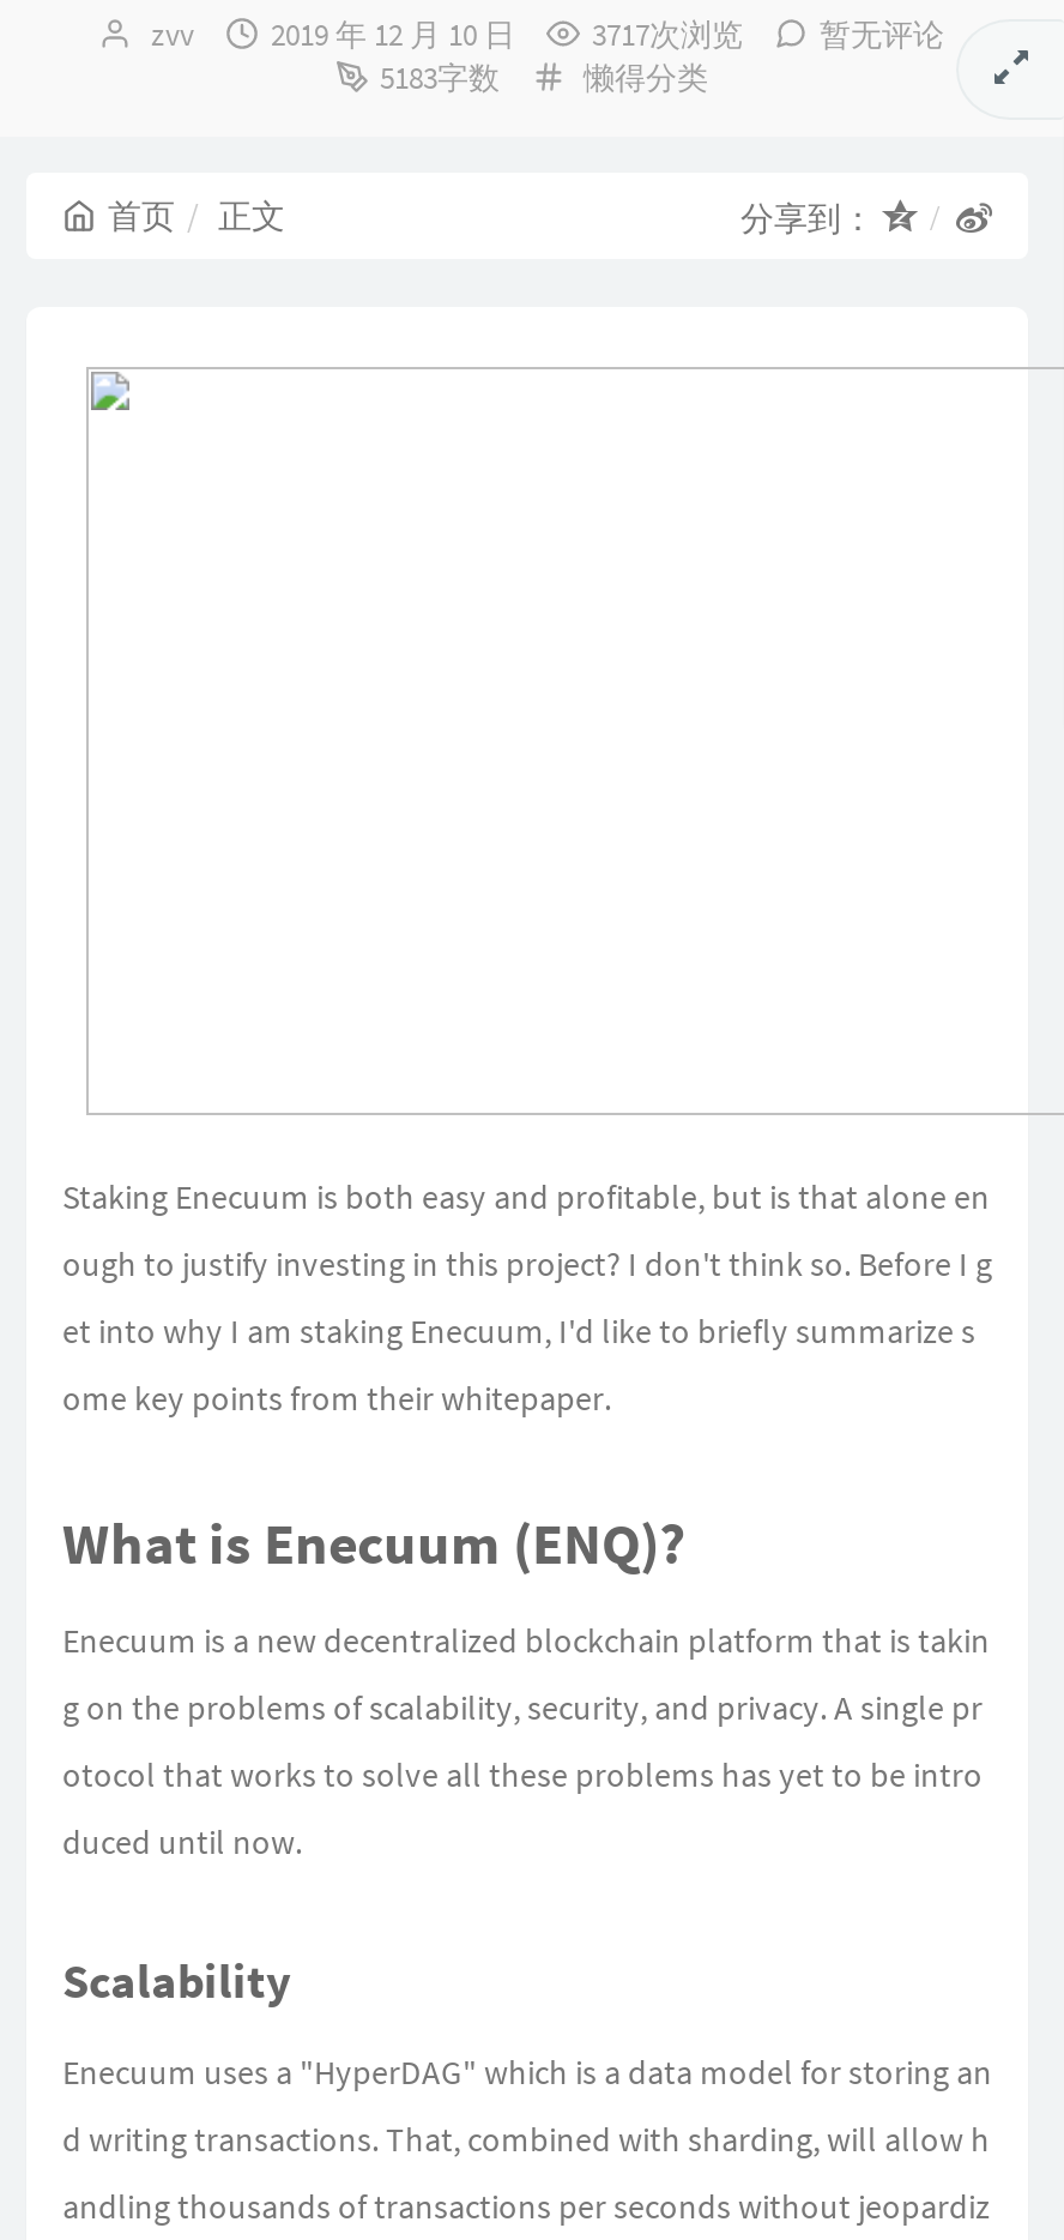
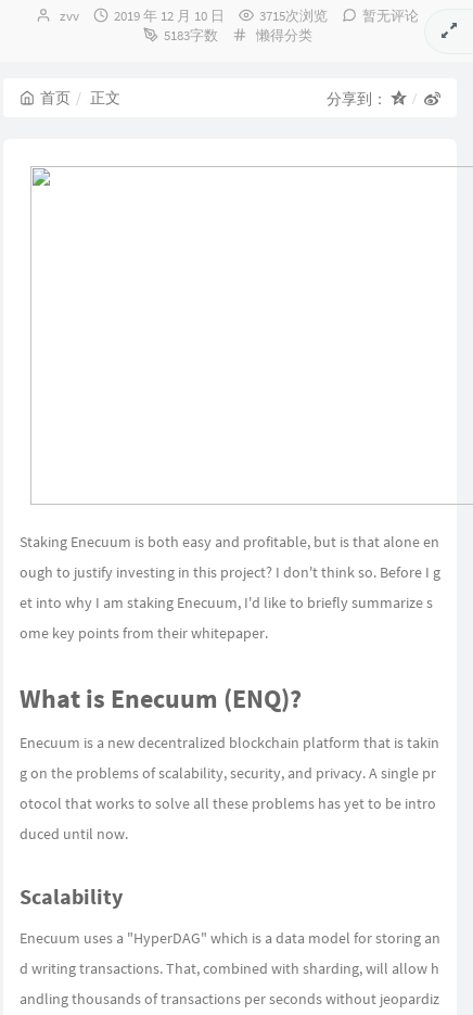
- 3717次浏览
+ 3715次浏览
